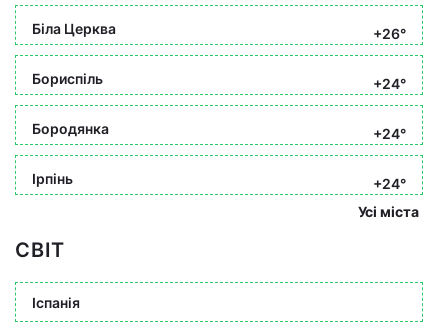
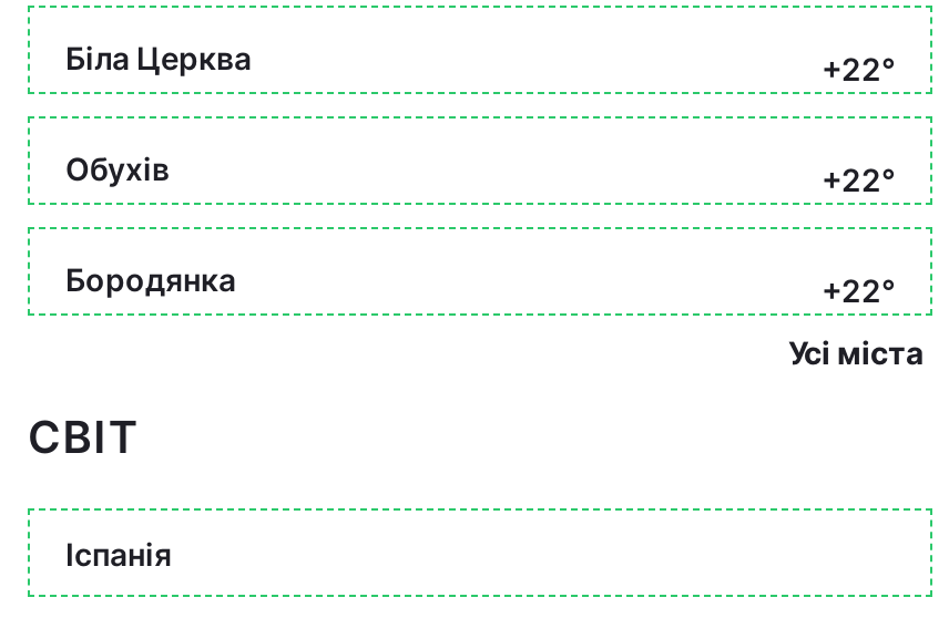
- +26°
+ +22°

- Бориспіль
- +24°
+ Обухів
+ +22°

- +24°
- Ірпінь
- +24°
+ +22°
